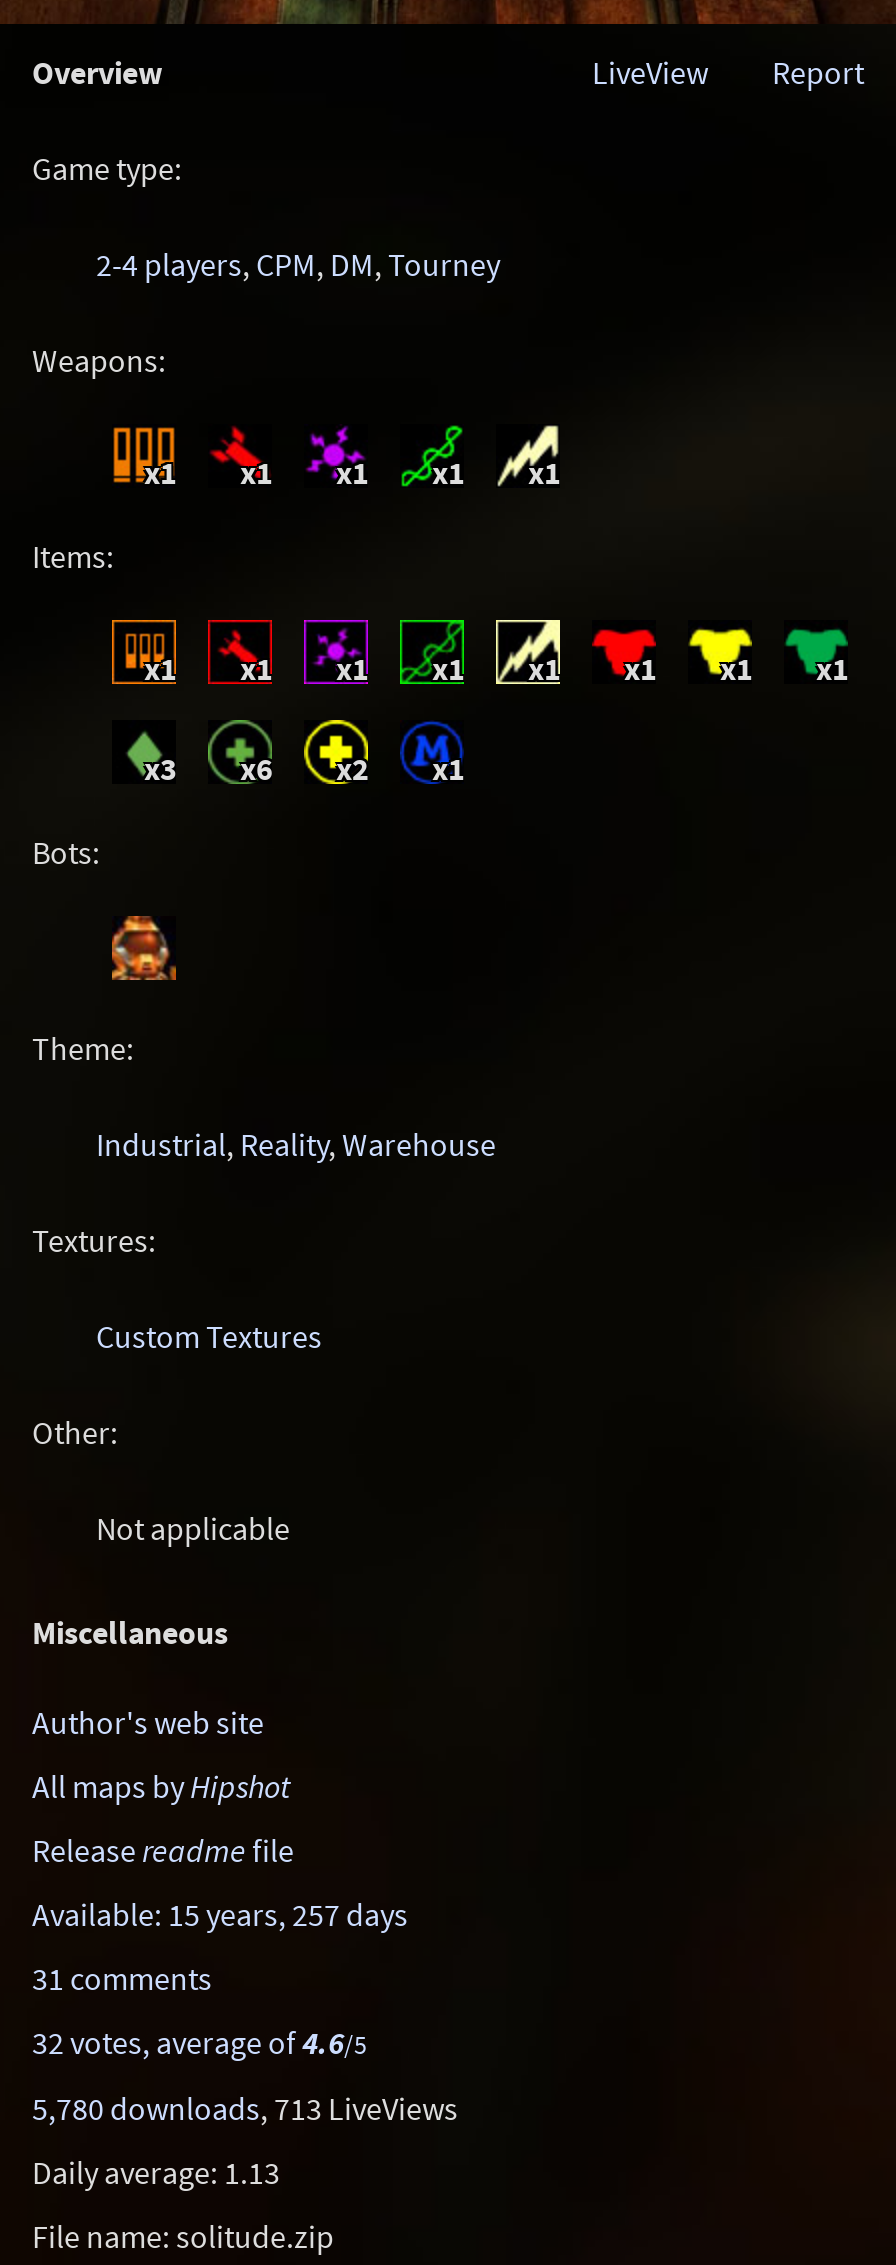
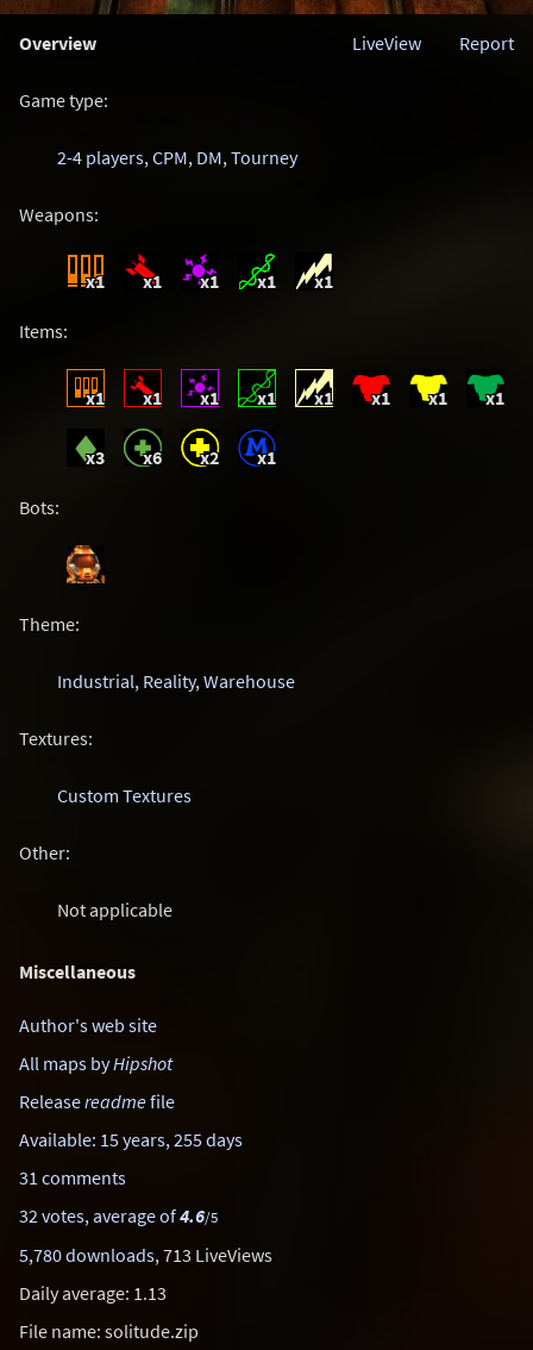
- Available: 15 years, 257 days
+ Available: 15 years, 255 days
